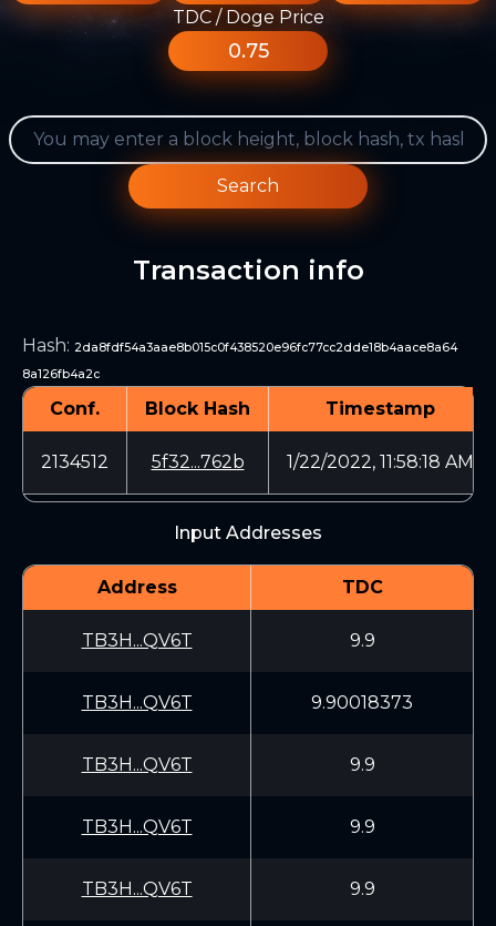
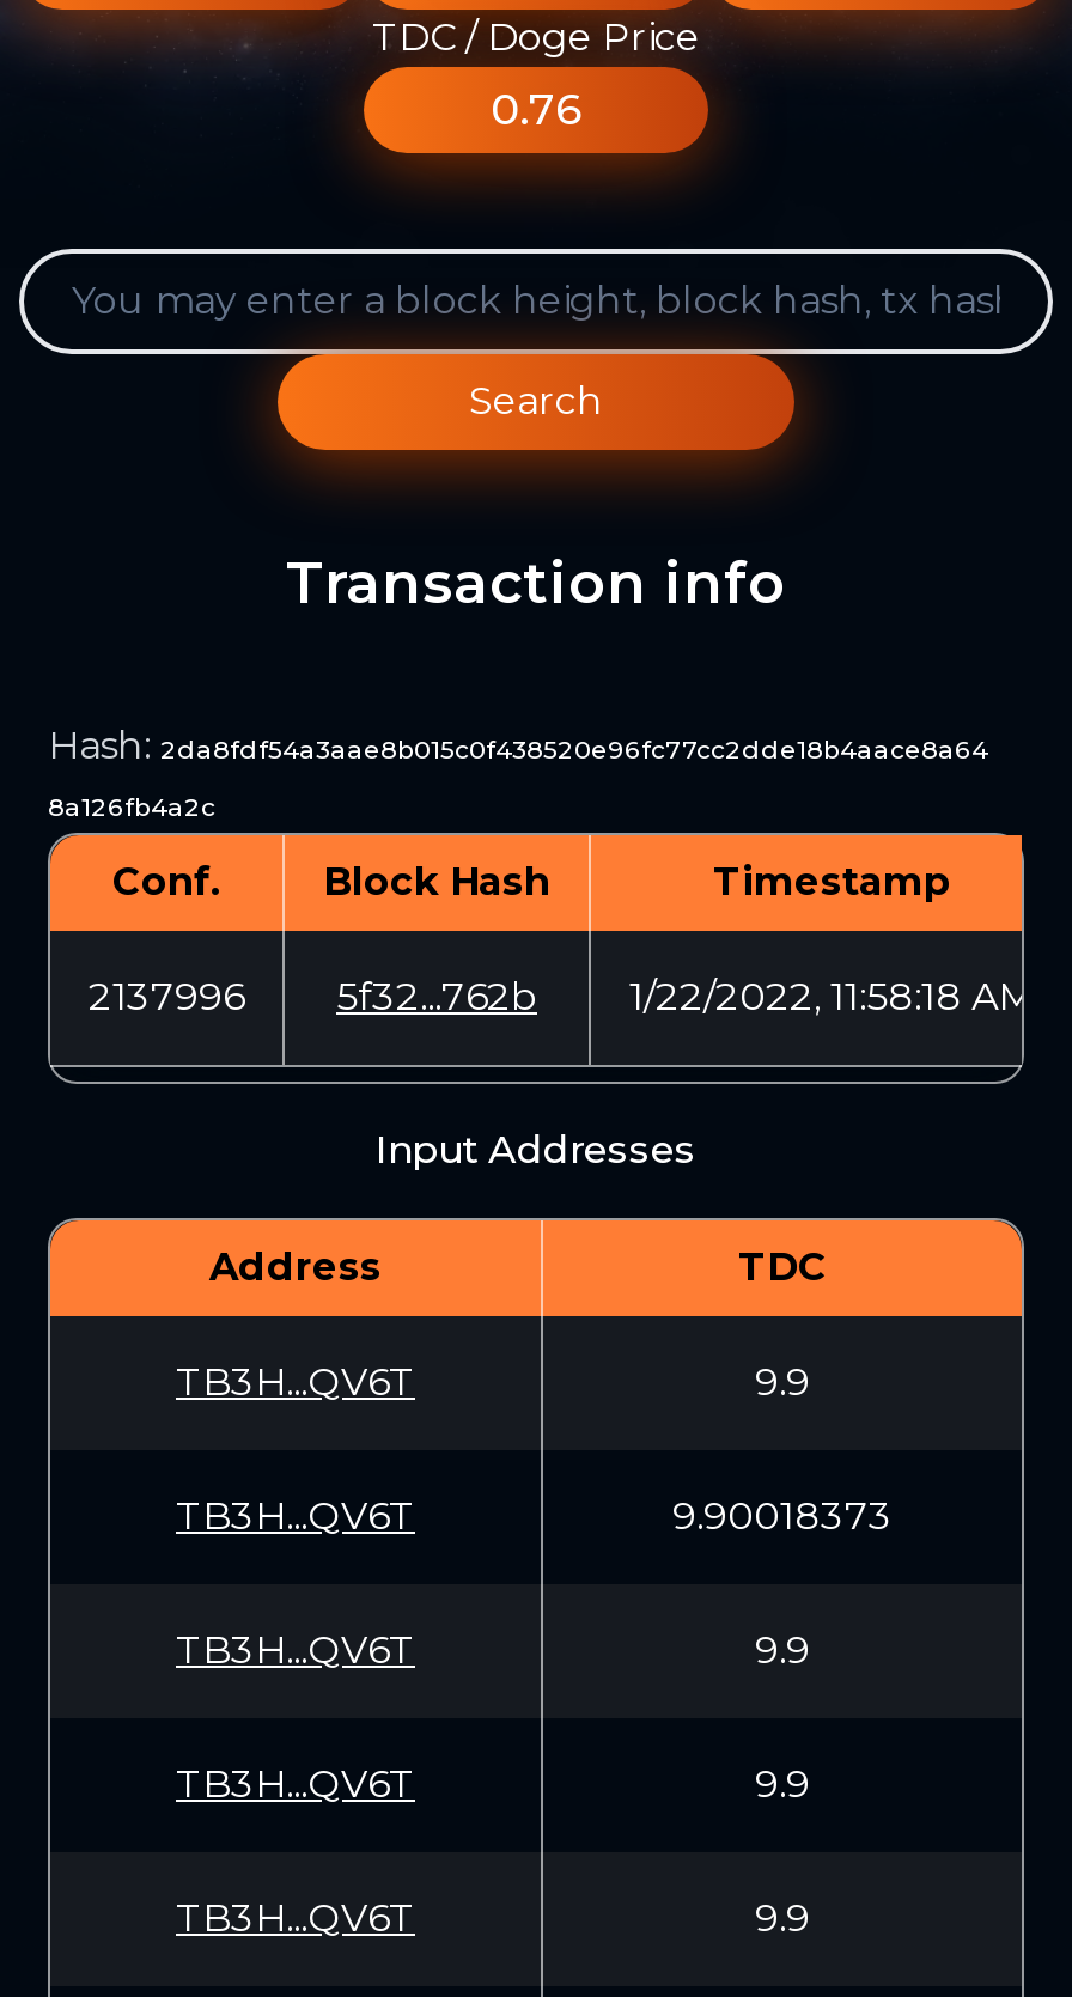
- 0.75
+ 0.76

- 2134512
+ 2137996
